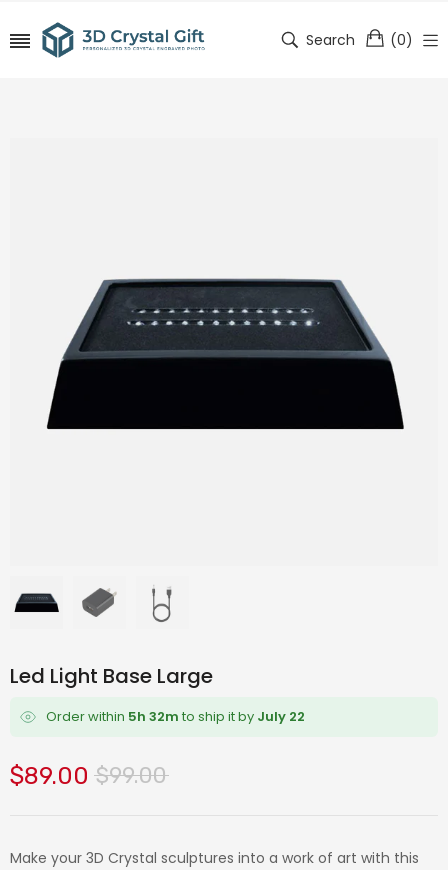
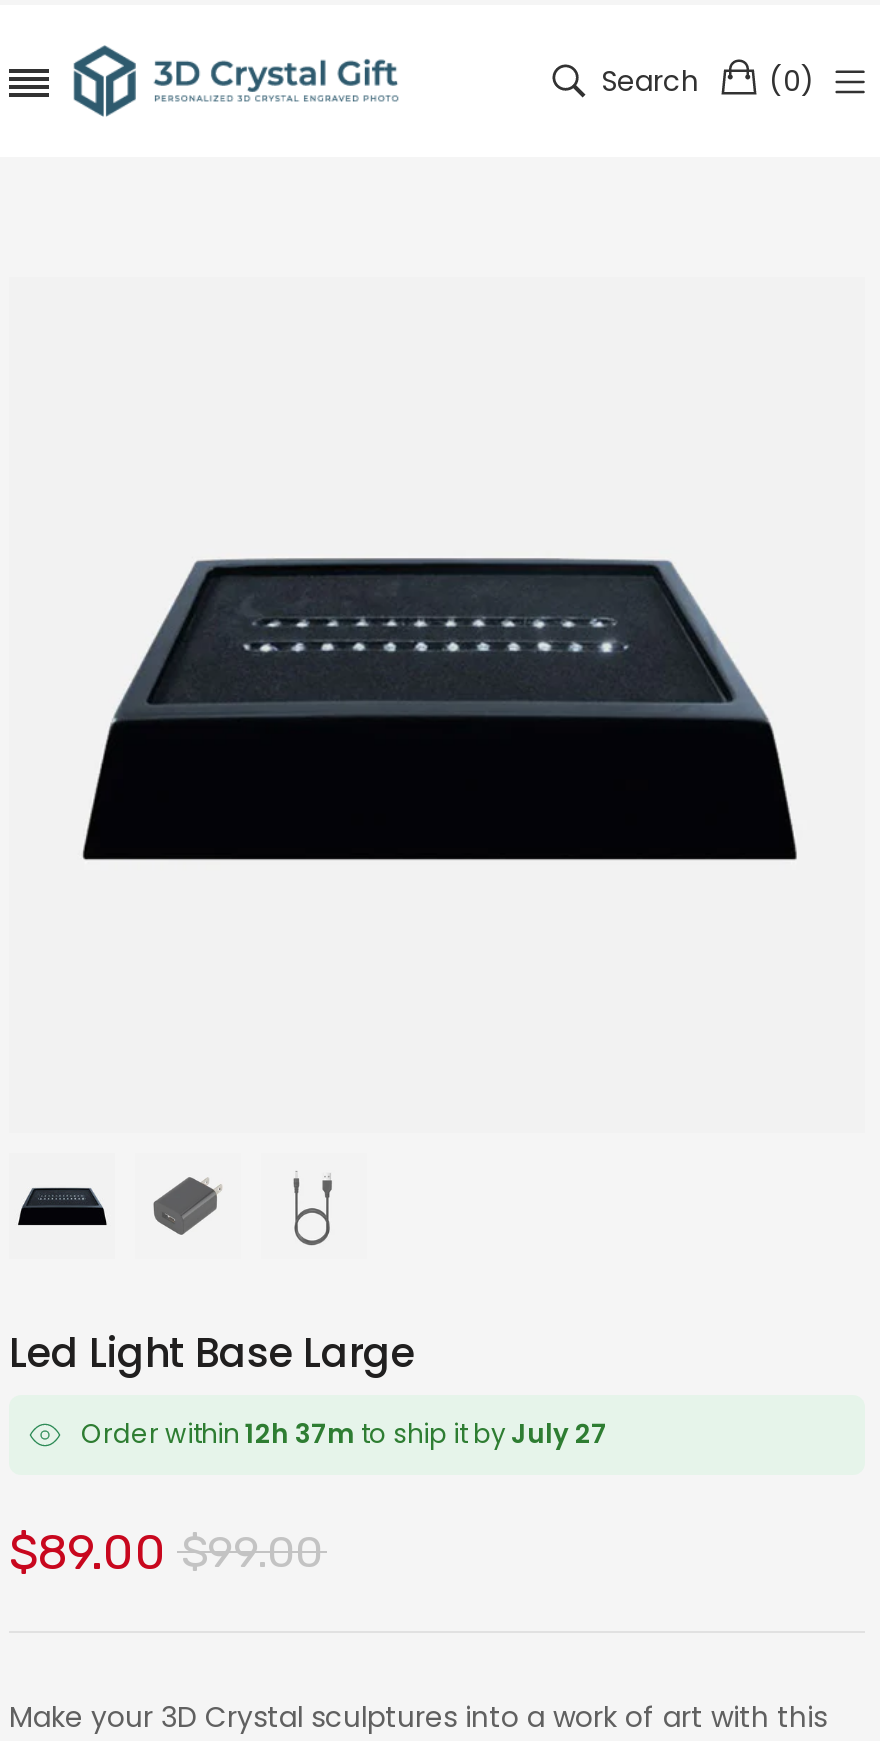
- Order within 5h 32m to ship it by July 22
+ Order within 12h 37m to ship it by July 27
